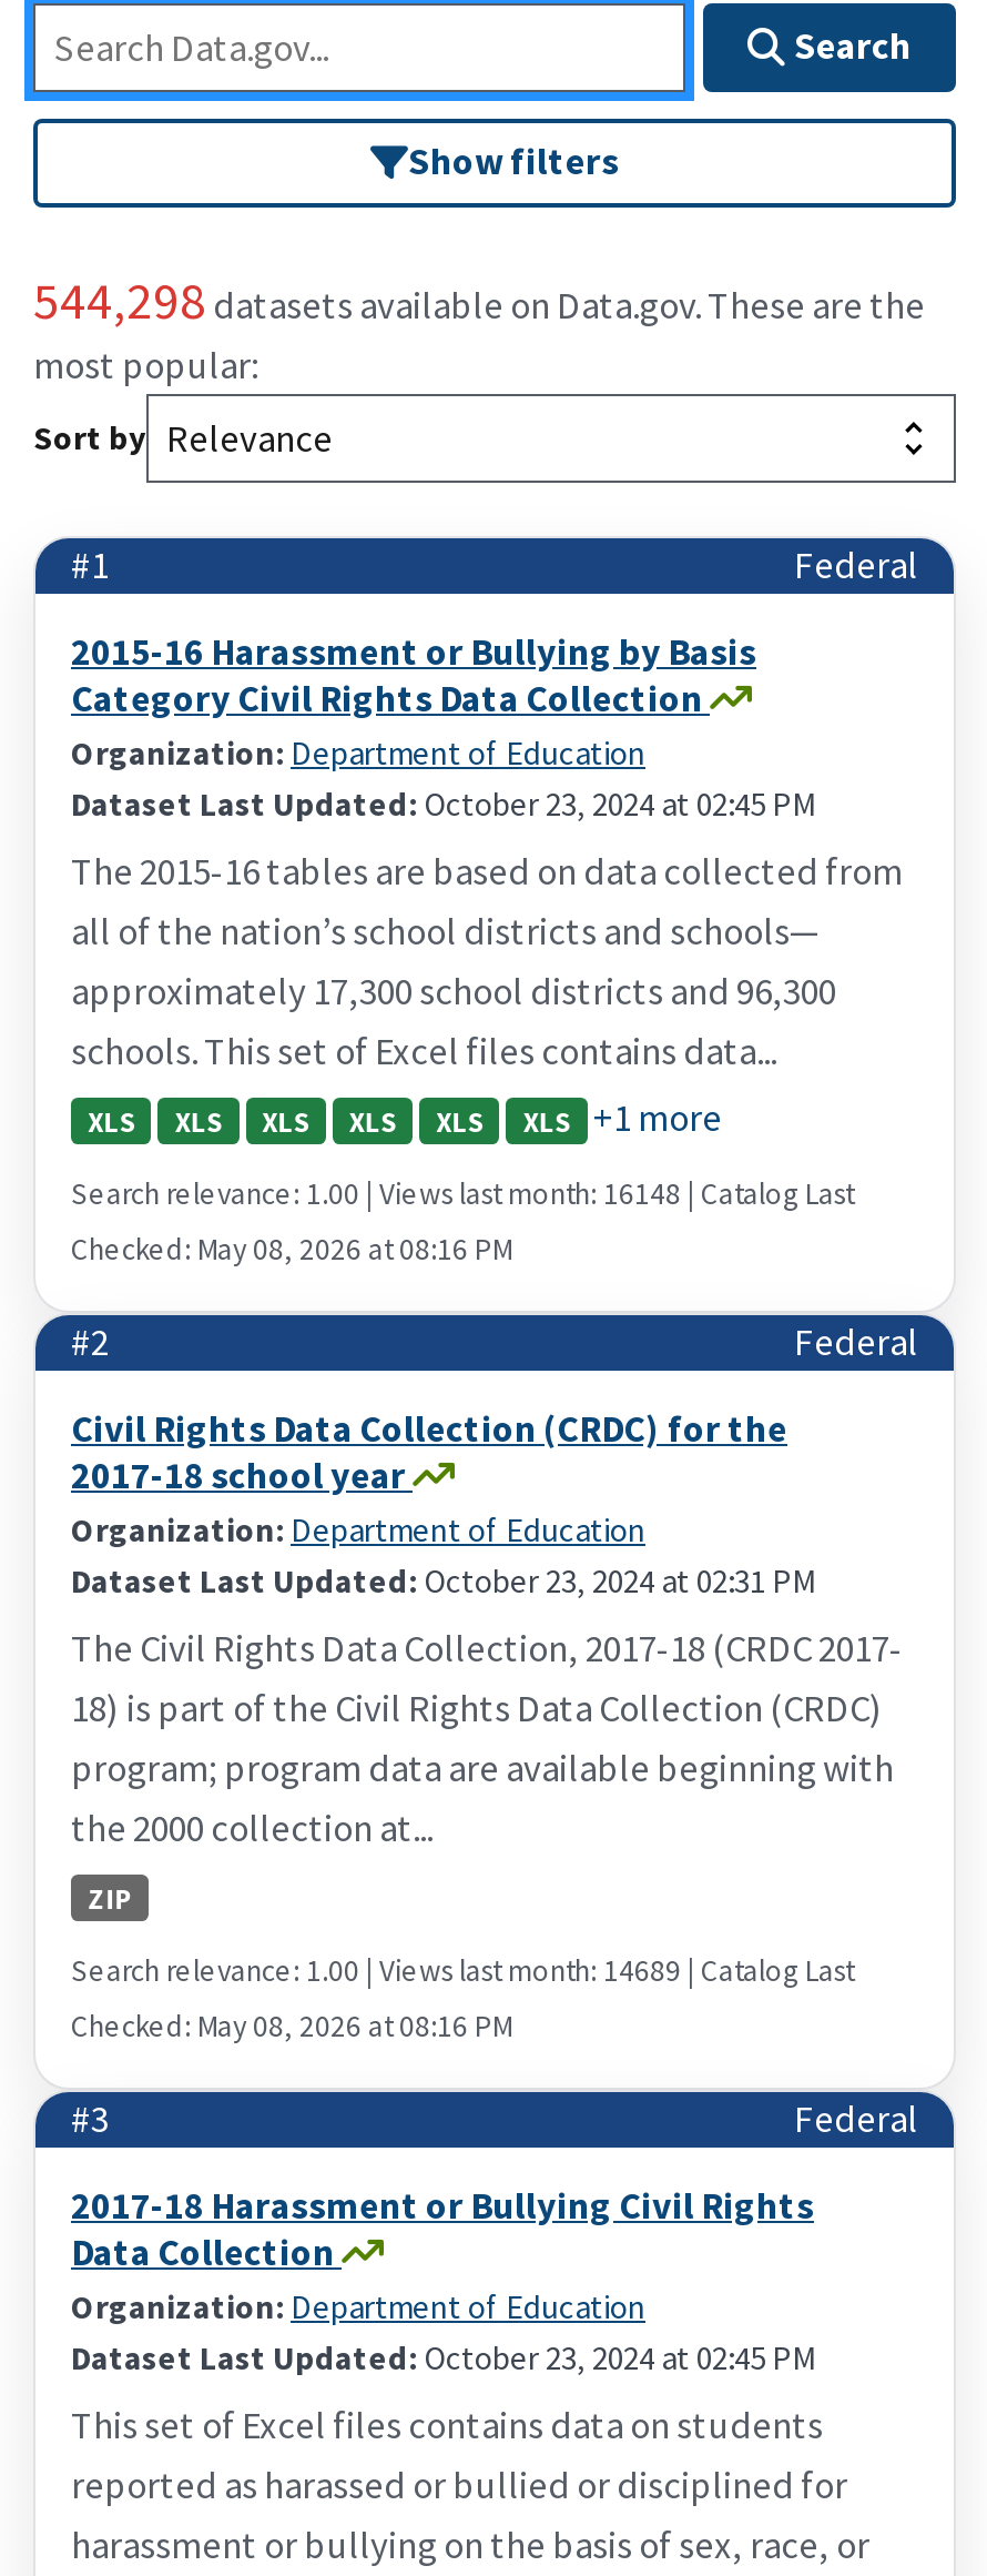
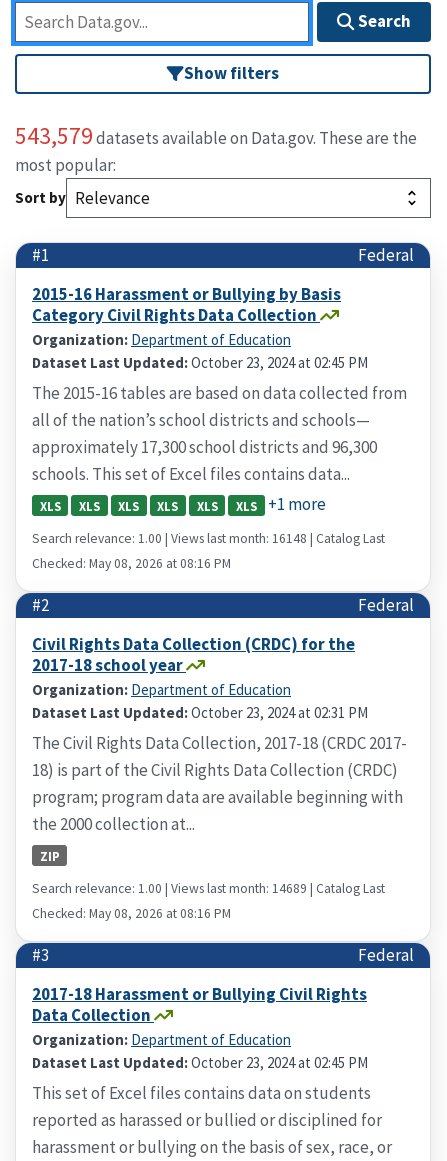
- 544,298 datasets available on Data.gov. These are the
+ 543,579 datasets available on Data.gov. These are the
